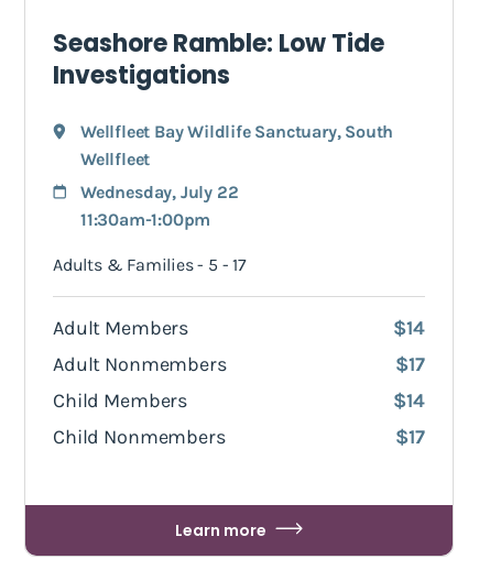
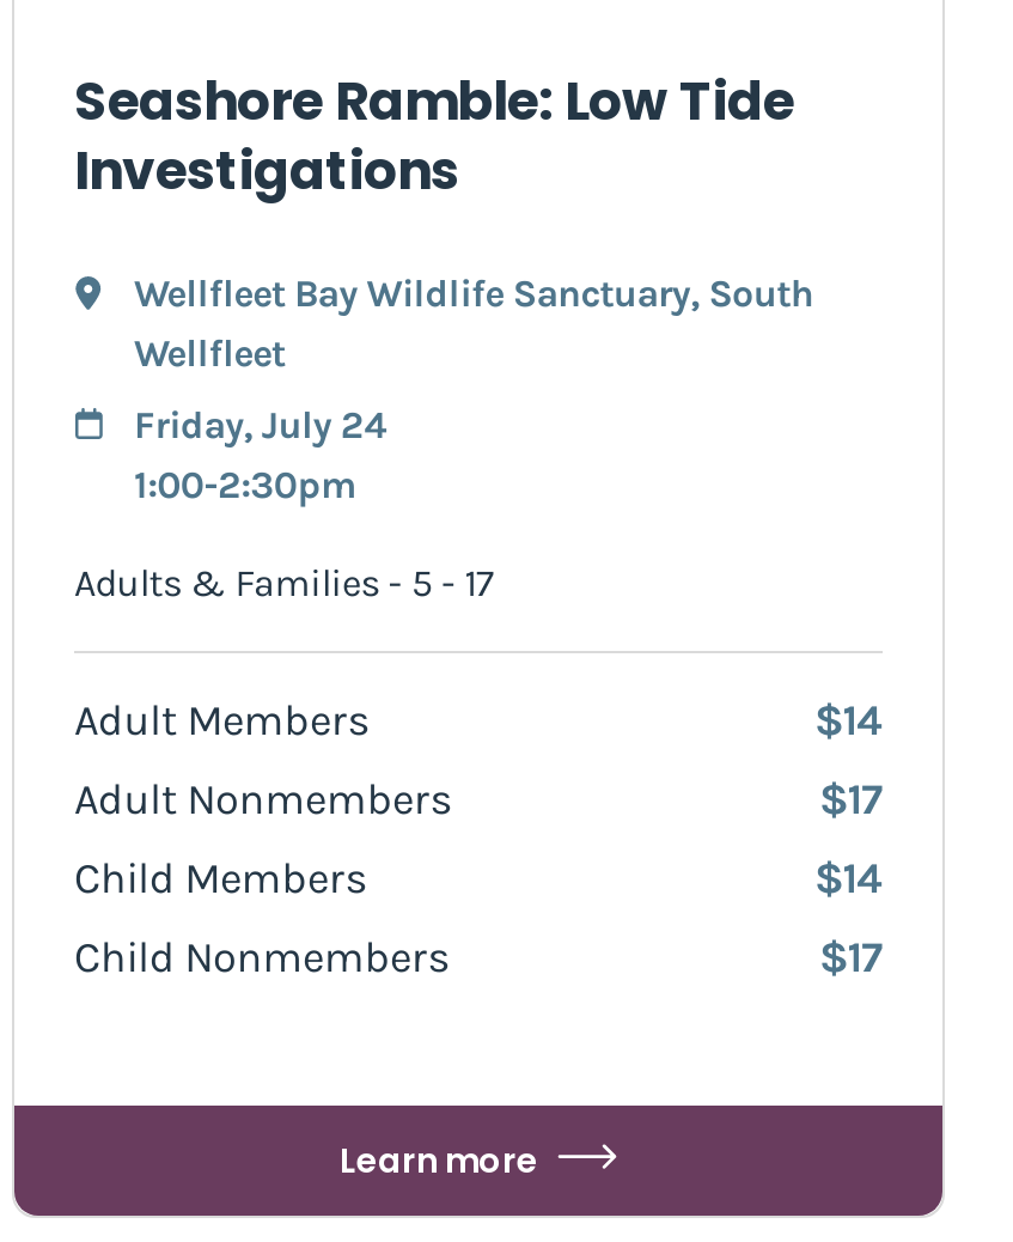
- Wednesday, July 22
- 11:30am-1:00pm
+ Friday, July 24
+ 1:00-2:30pm
